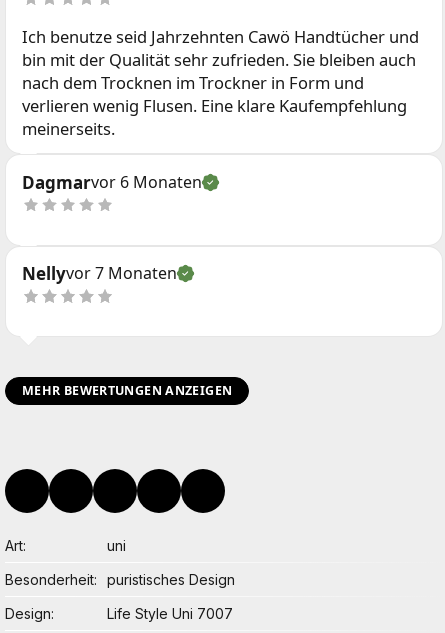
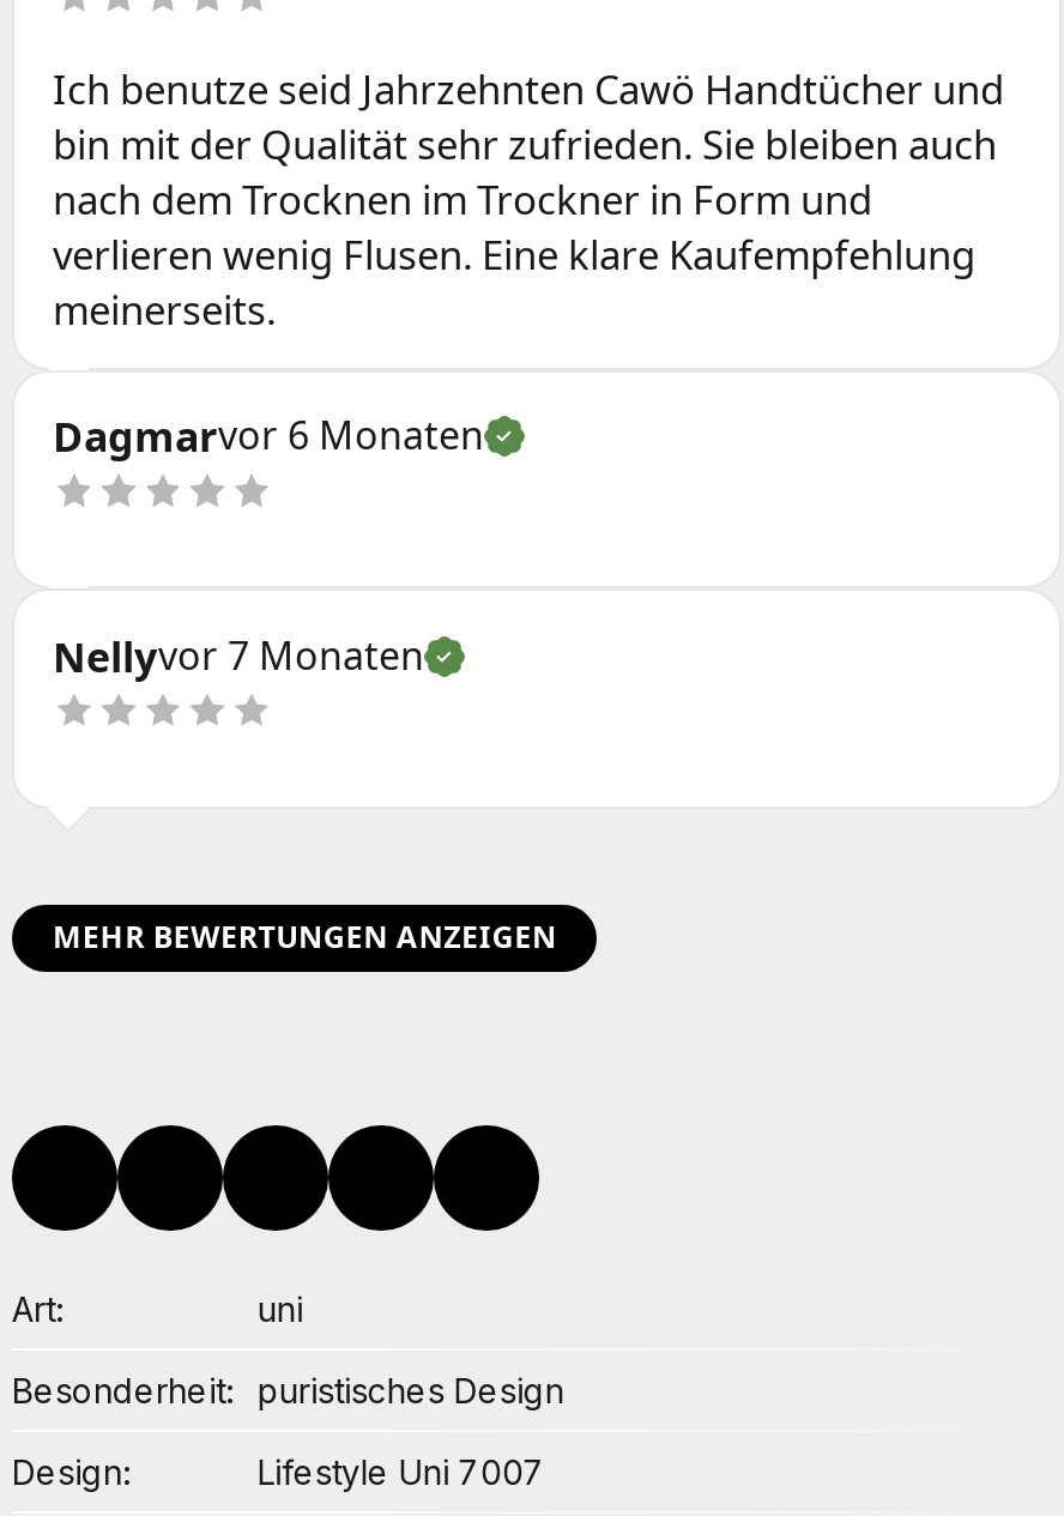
- Life Style Uni 7007
+ Lifestyle Uni 7007
